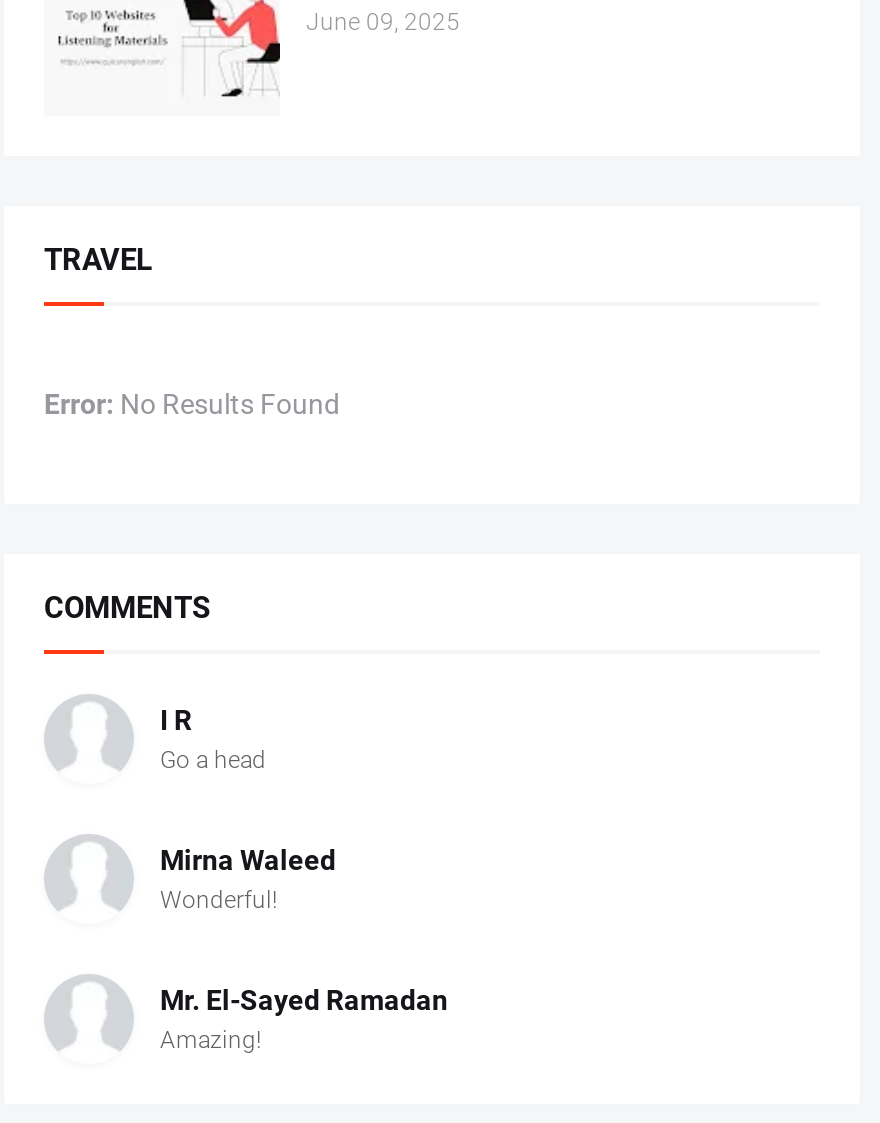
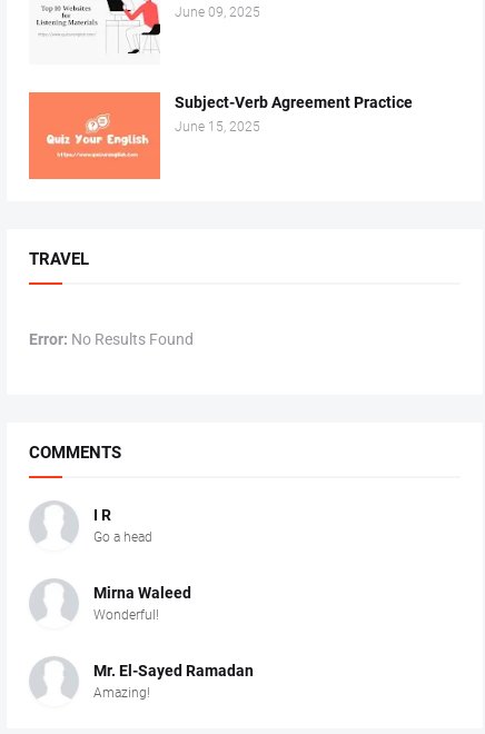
+ [image]
+ Subject-Verb Agreement Practice
+ June 15, 2025
